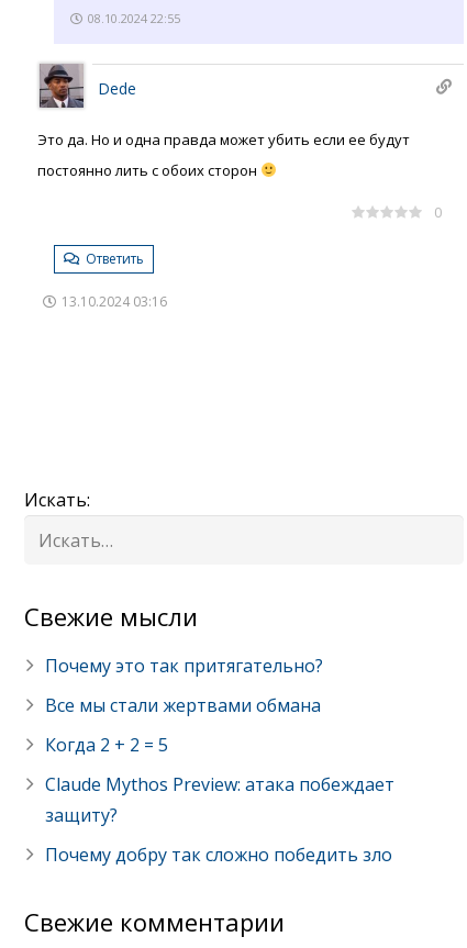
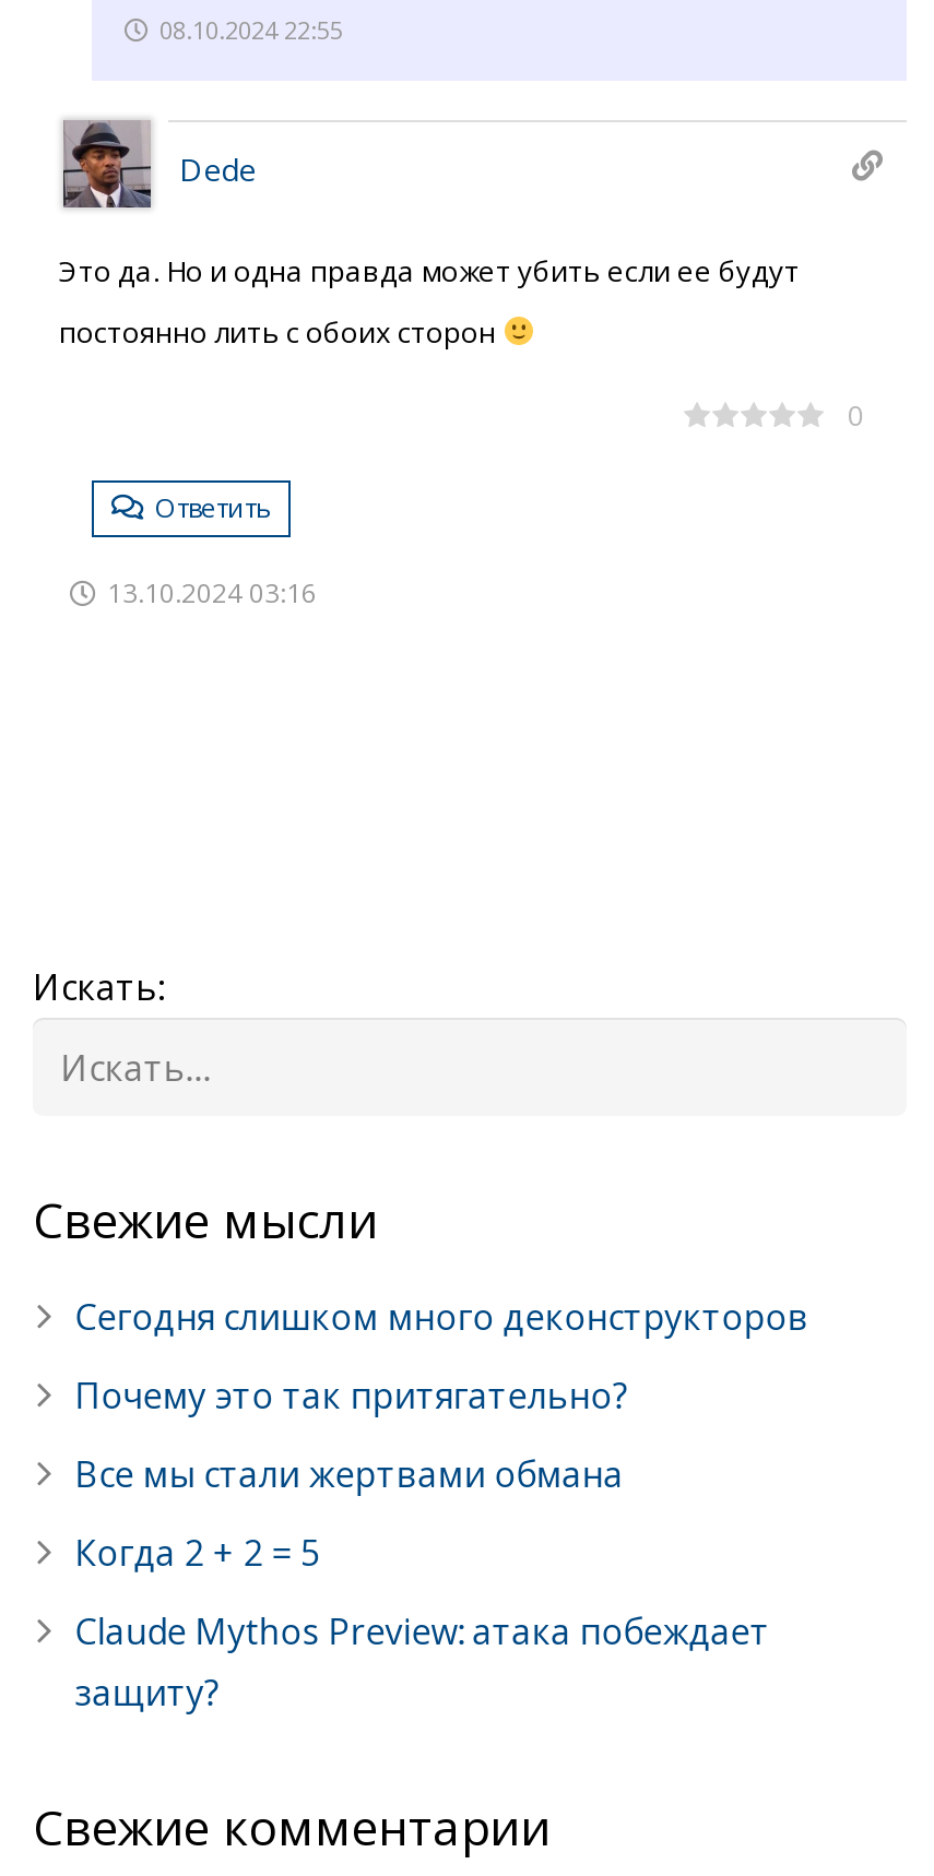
+ Сегодня слишком много деконструкторов

moved down: Почему это так притягательно? | Все мы стали жертвами обмана | Когда 2 + 2 = 5 | Claude Mythos Preview: атака побеждает | защиту?

- Почему добру так сложно победить зло
